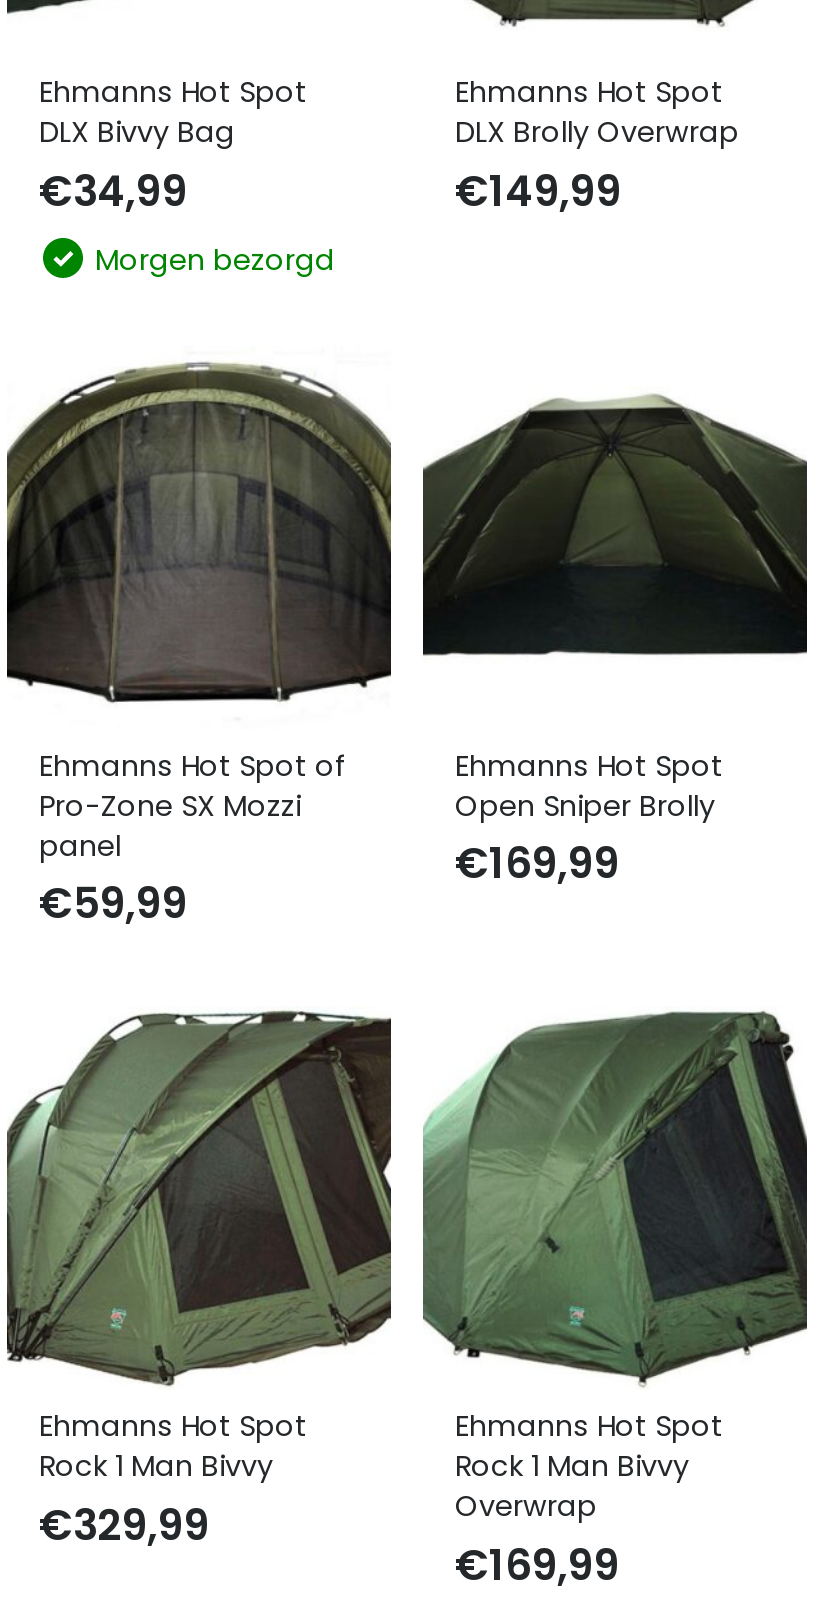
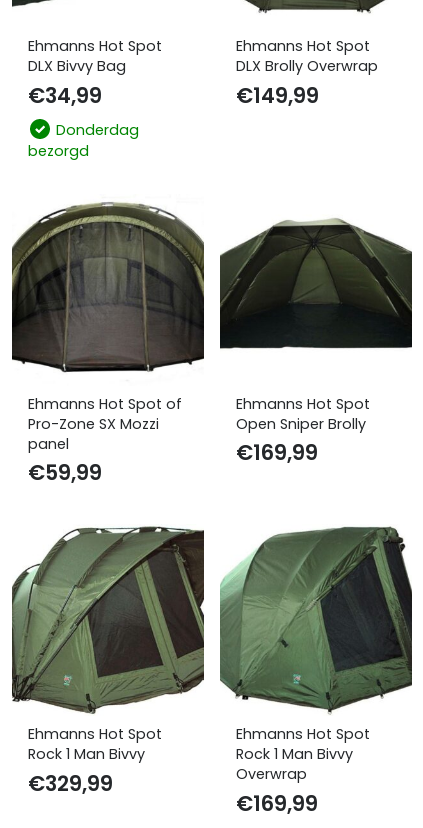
- Morgen bezorgd
+ Donderdag
+ bezorgd
